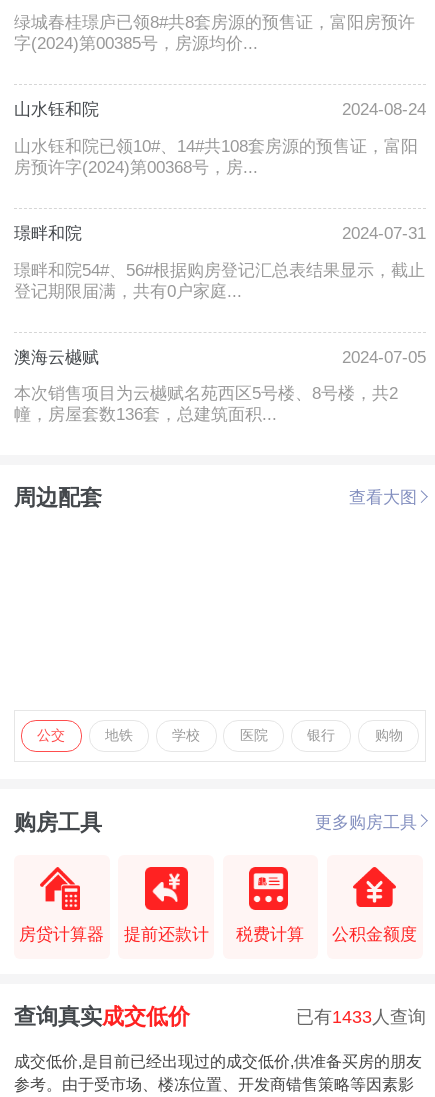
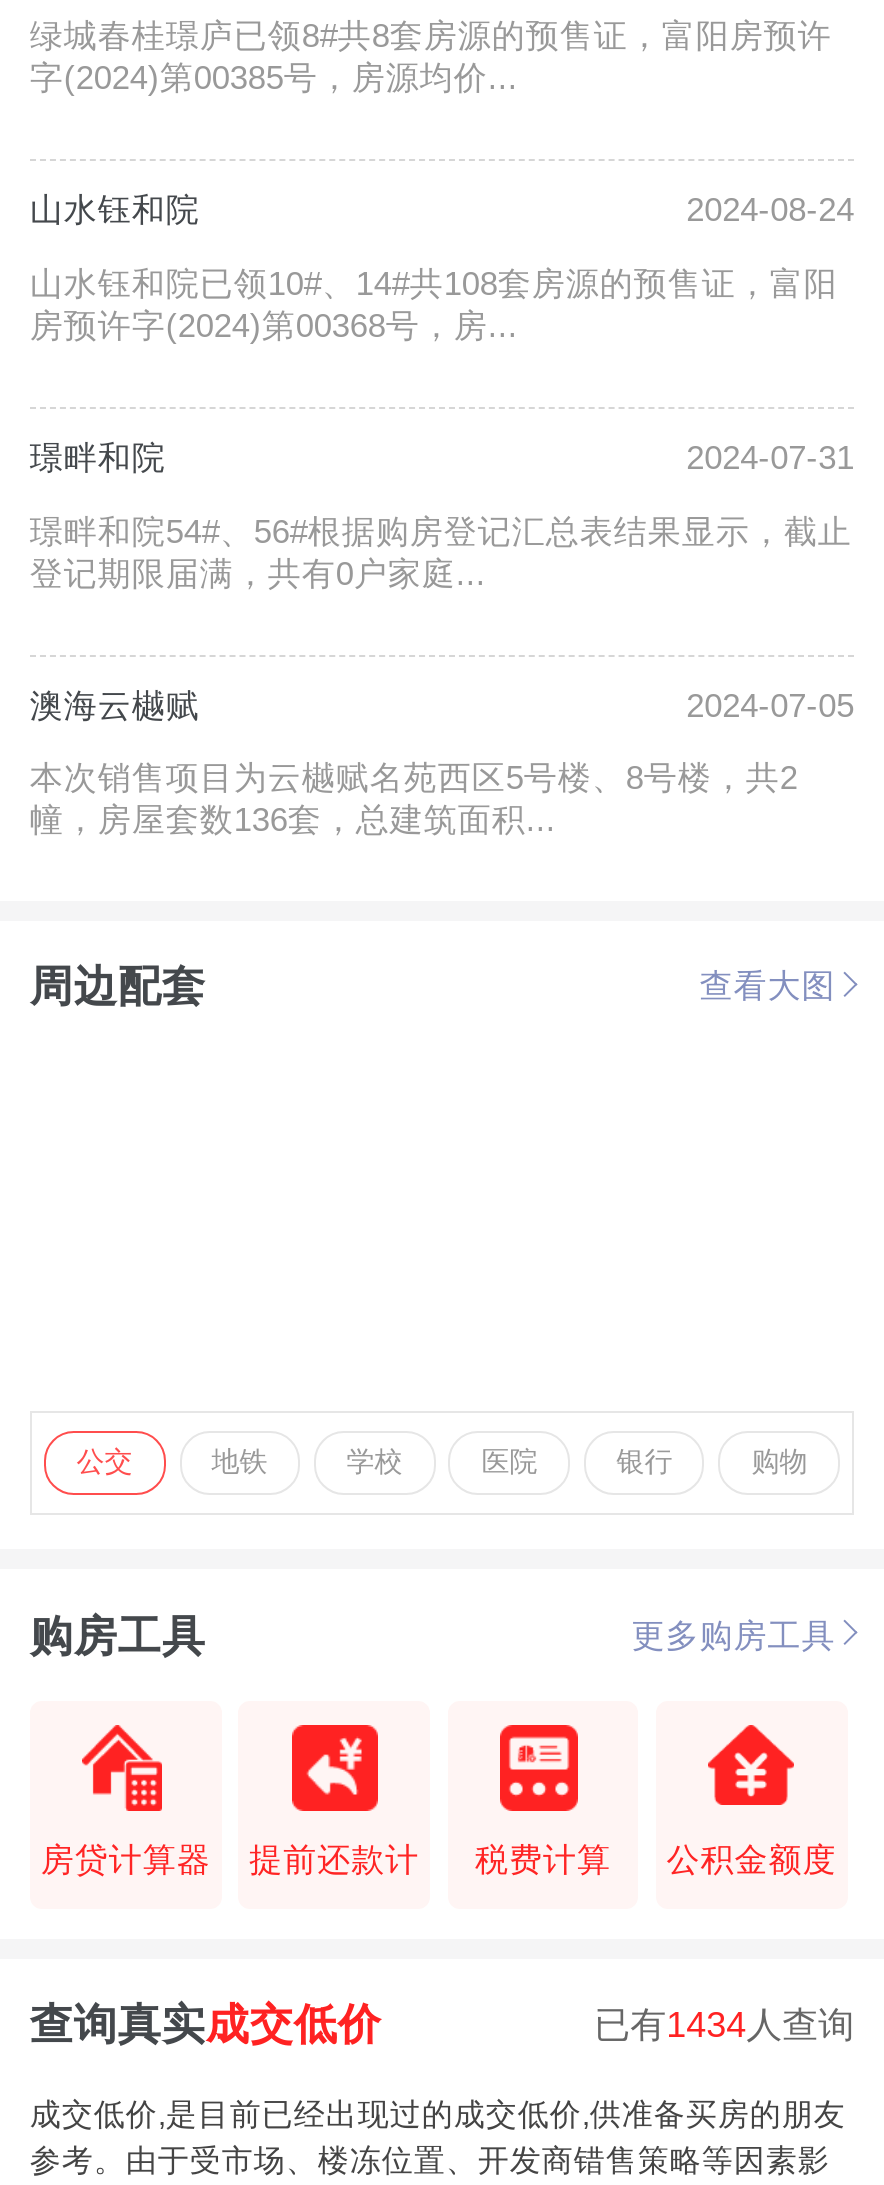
- 已有1433人查询
+ 已有1434人查询
